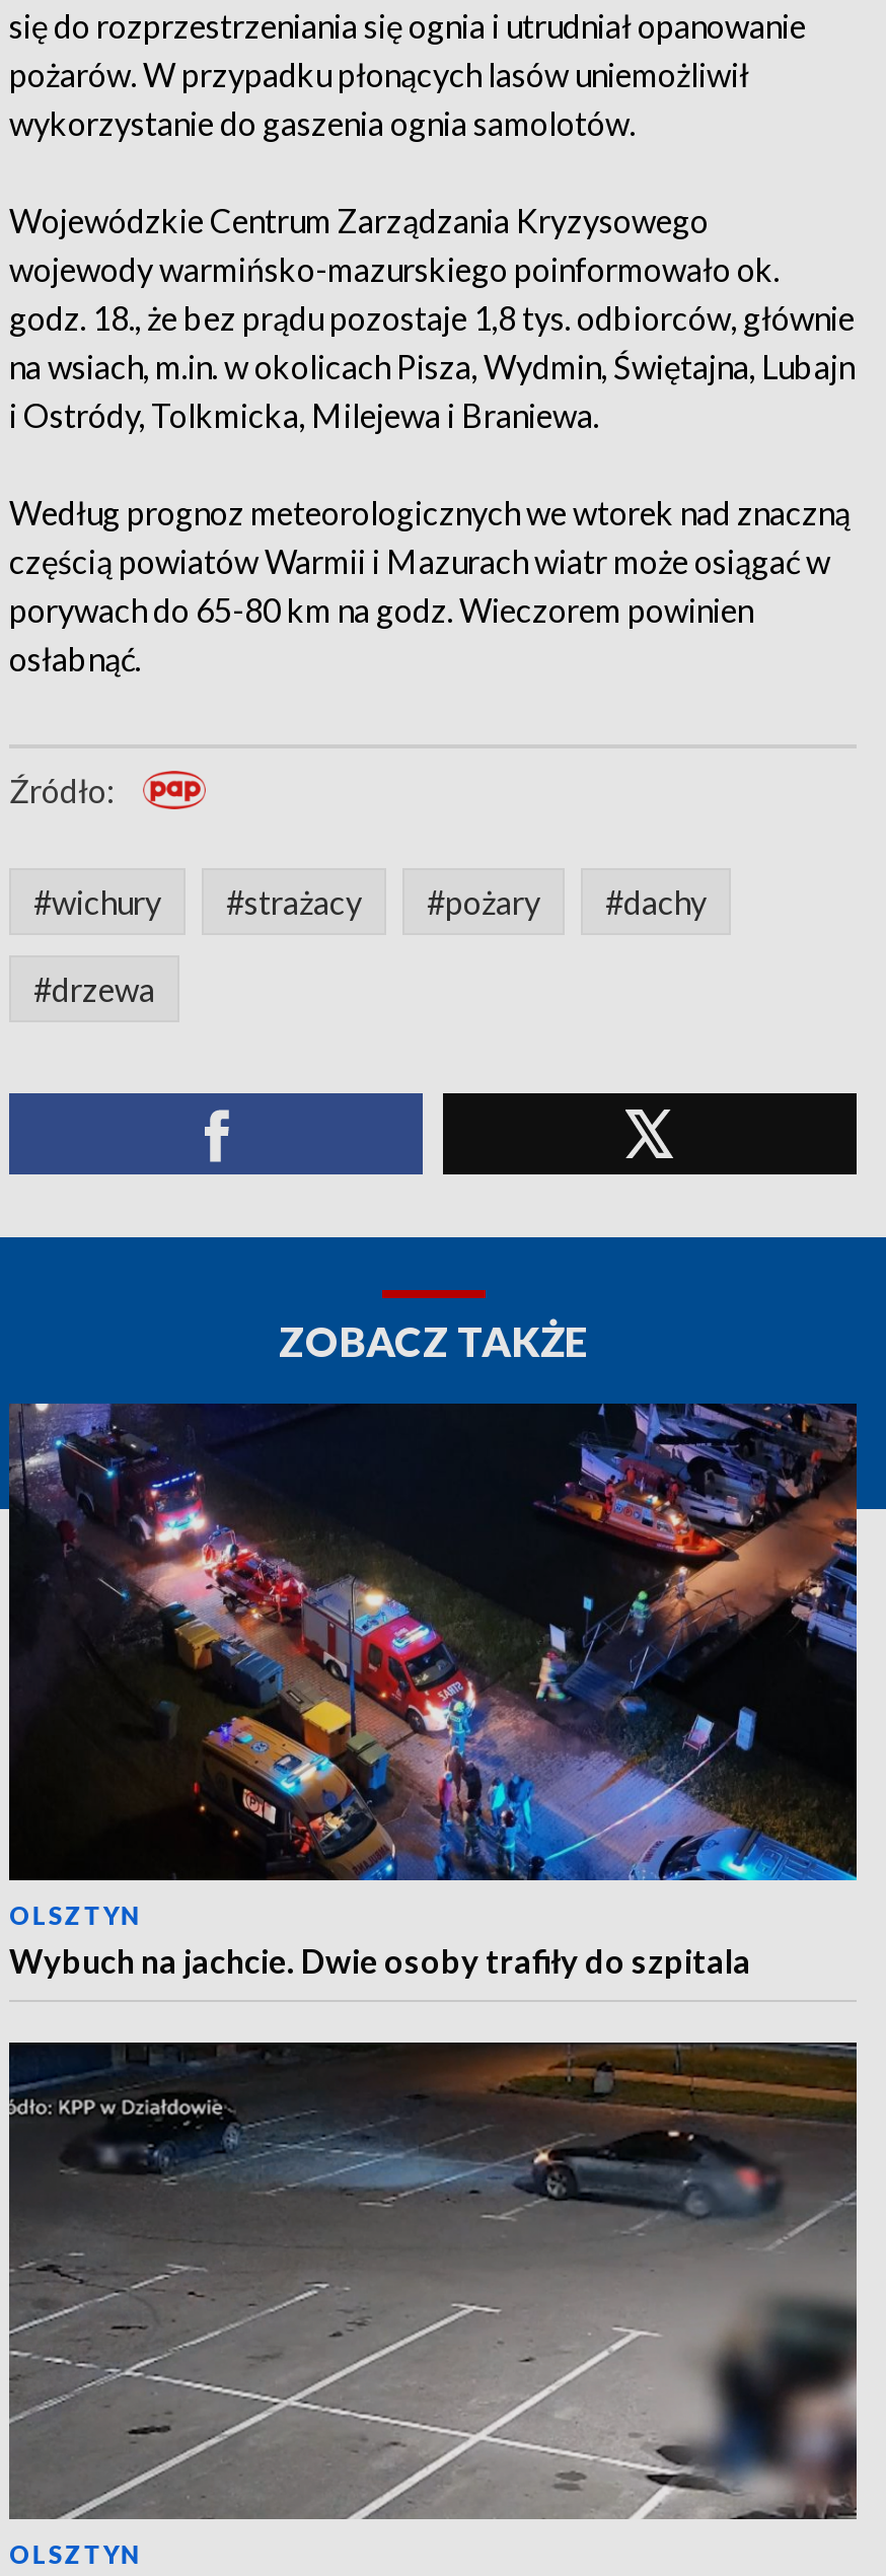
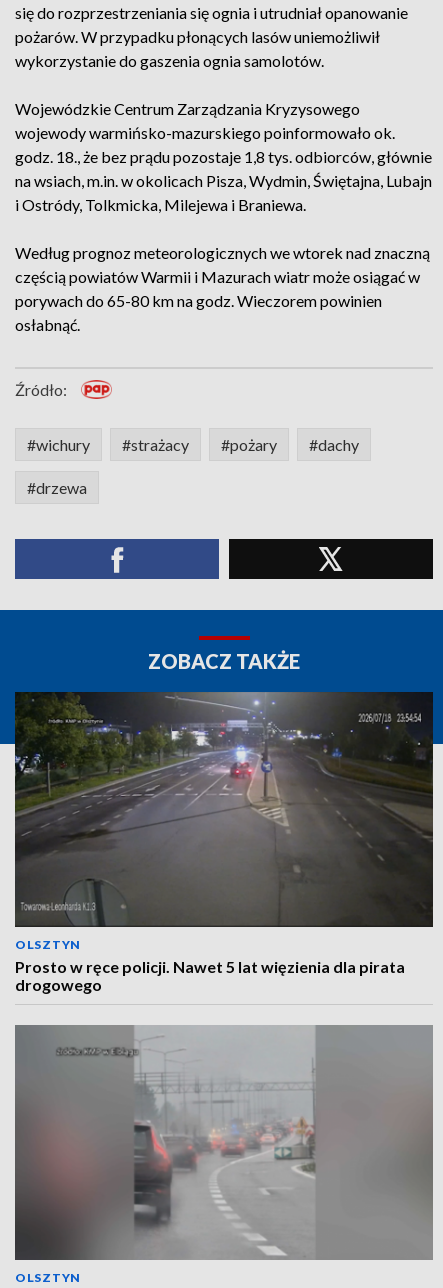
- [image]
- Wybuch na jachcie. Dwie osoby trafiły do szpitala
+ [image]
+ Prosto w ręce policji. Nawet 5 lat więzienia dla pirata
+ drogowego

- [image]
+ [image]
